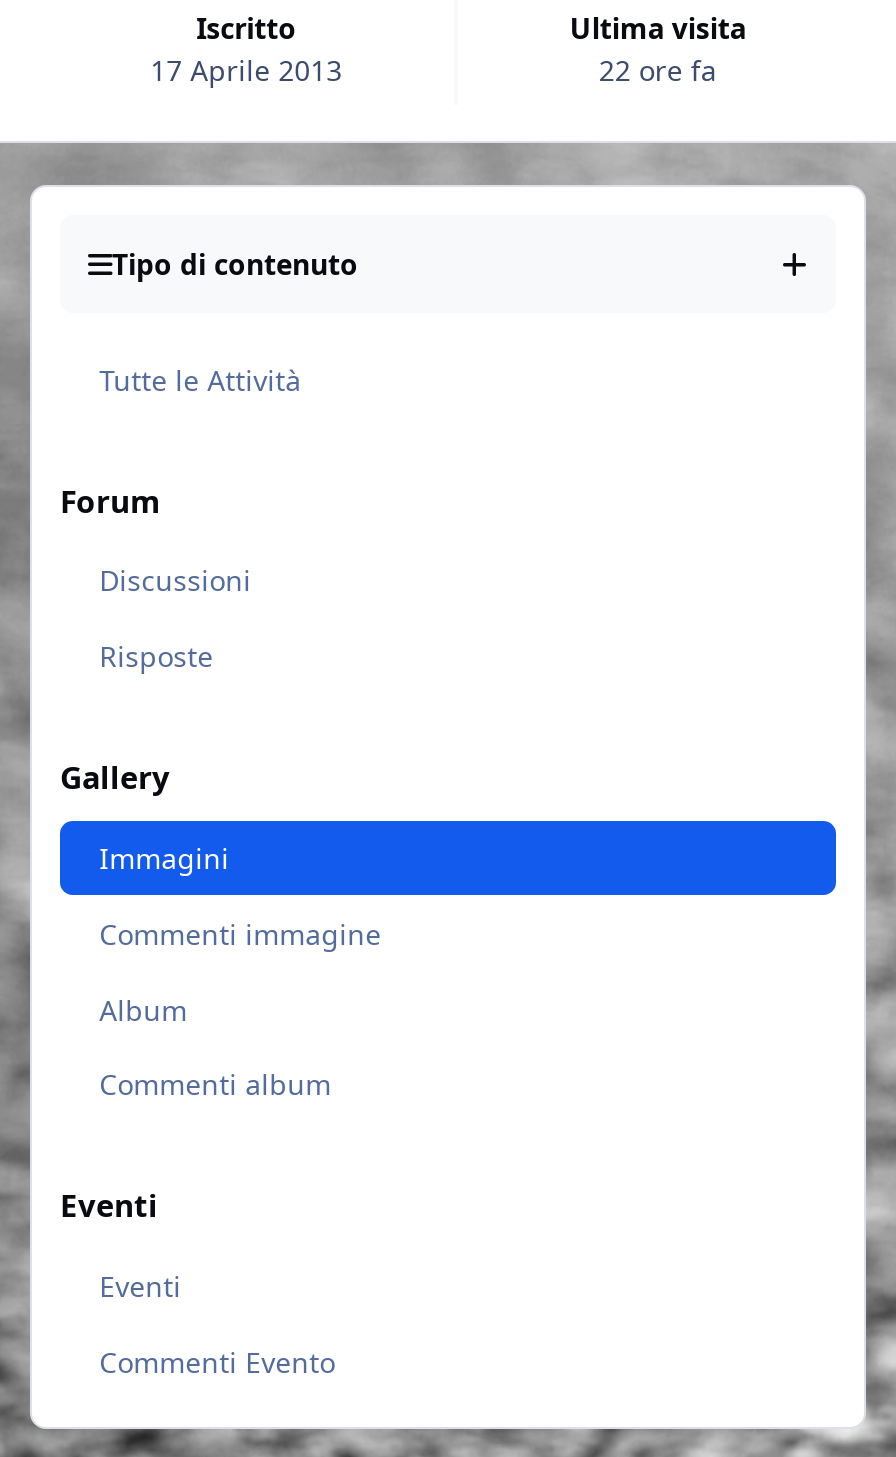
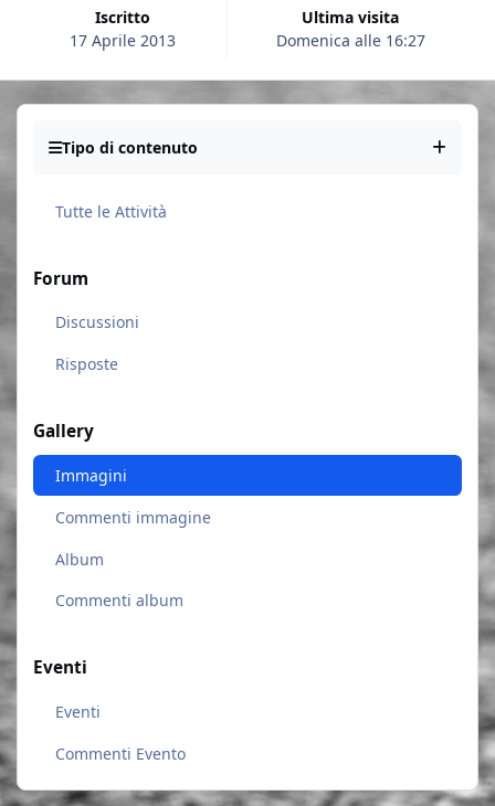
- 22 ore fa
+ Domenica alle 16:27
